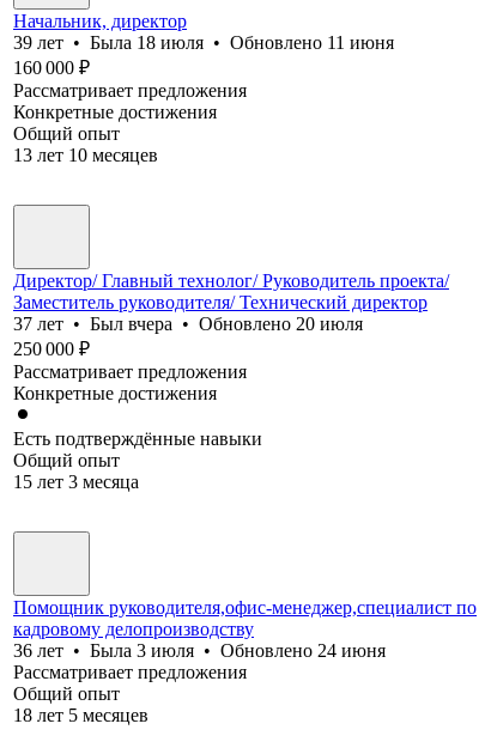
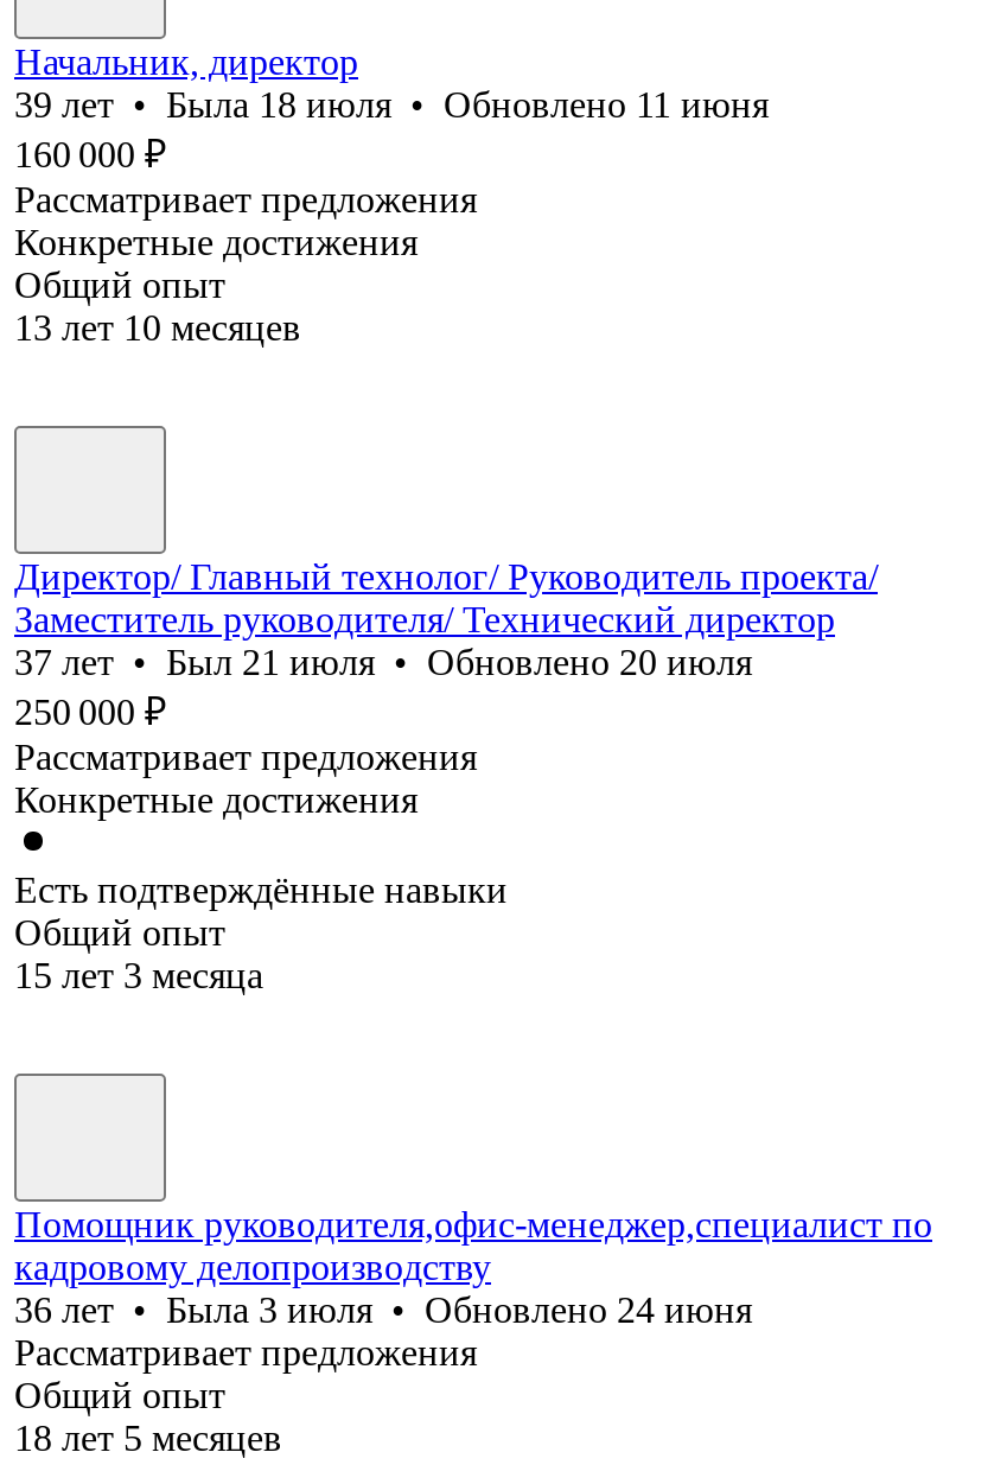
- 37 лет • Был вчера • Обновлено 20 июля
+ 37 лет • Был 21 июля • Обновлено 20 июля
